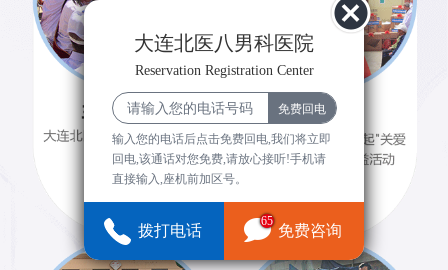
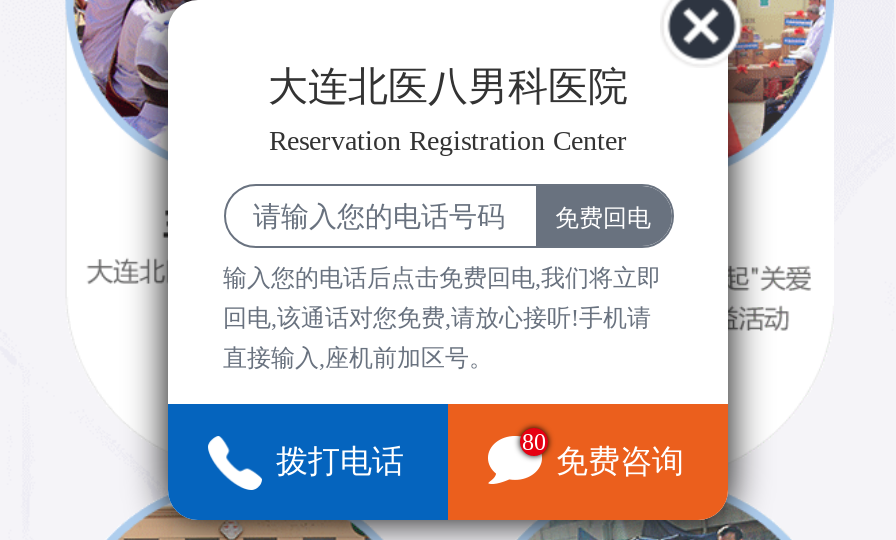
- 65
+ 80
